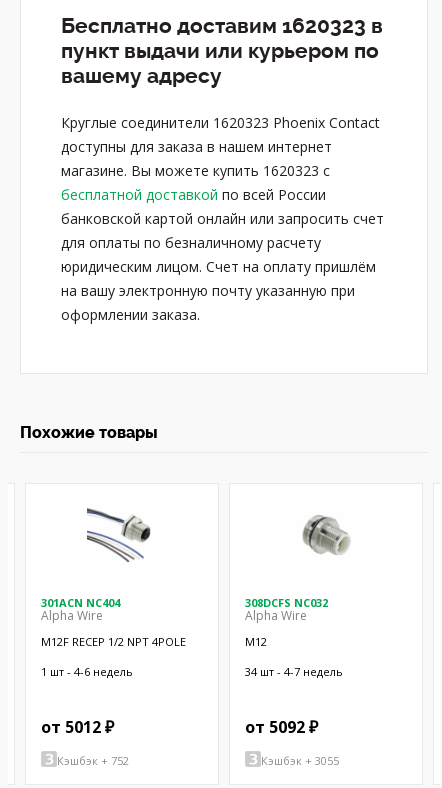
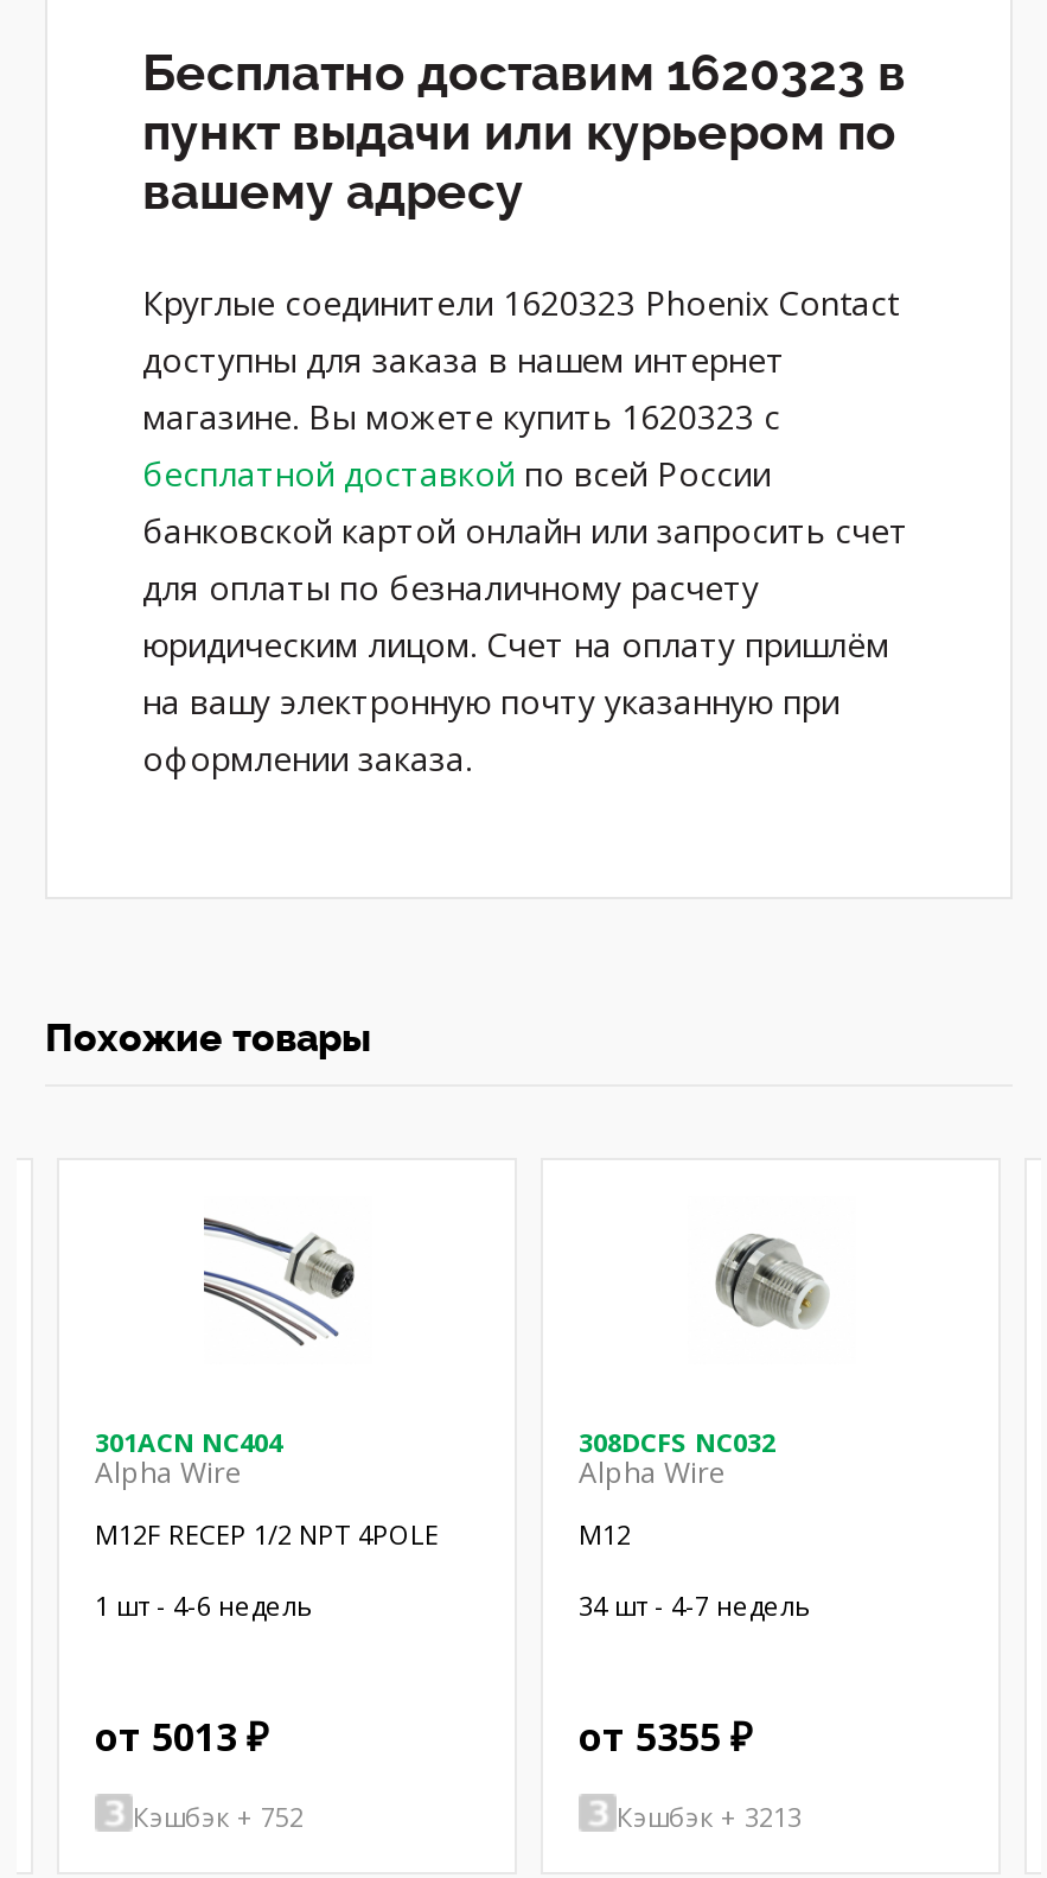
- от 5012 ₽
+ от 5013 ₽

- от 5092 ₽
+ от 5355 ₽

- Кэшбэк + 3055
+ Кэшбэк + 3213
